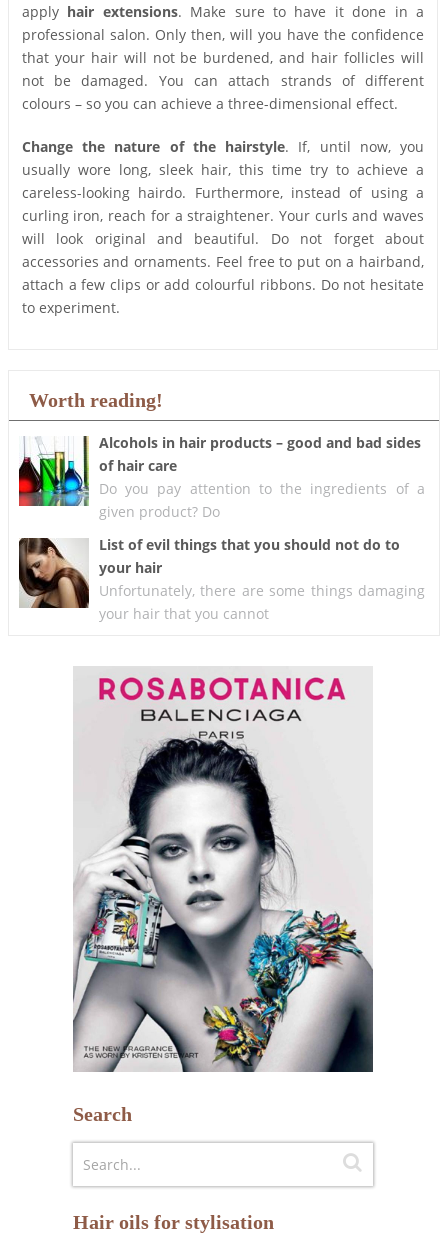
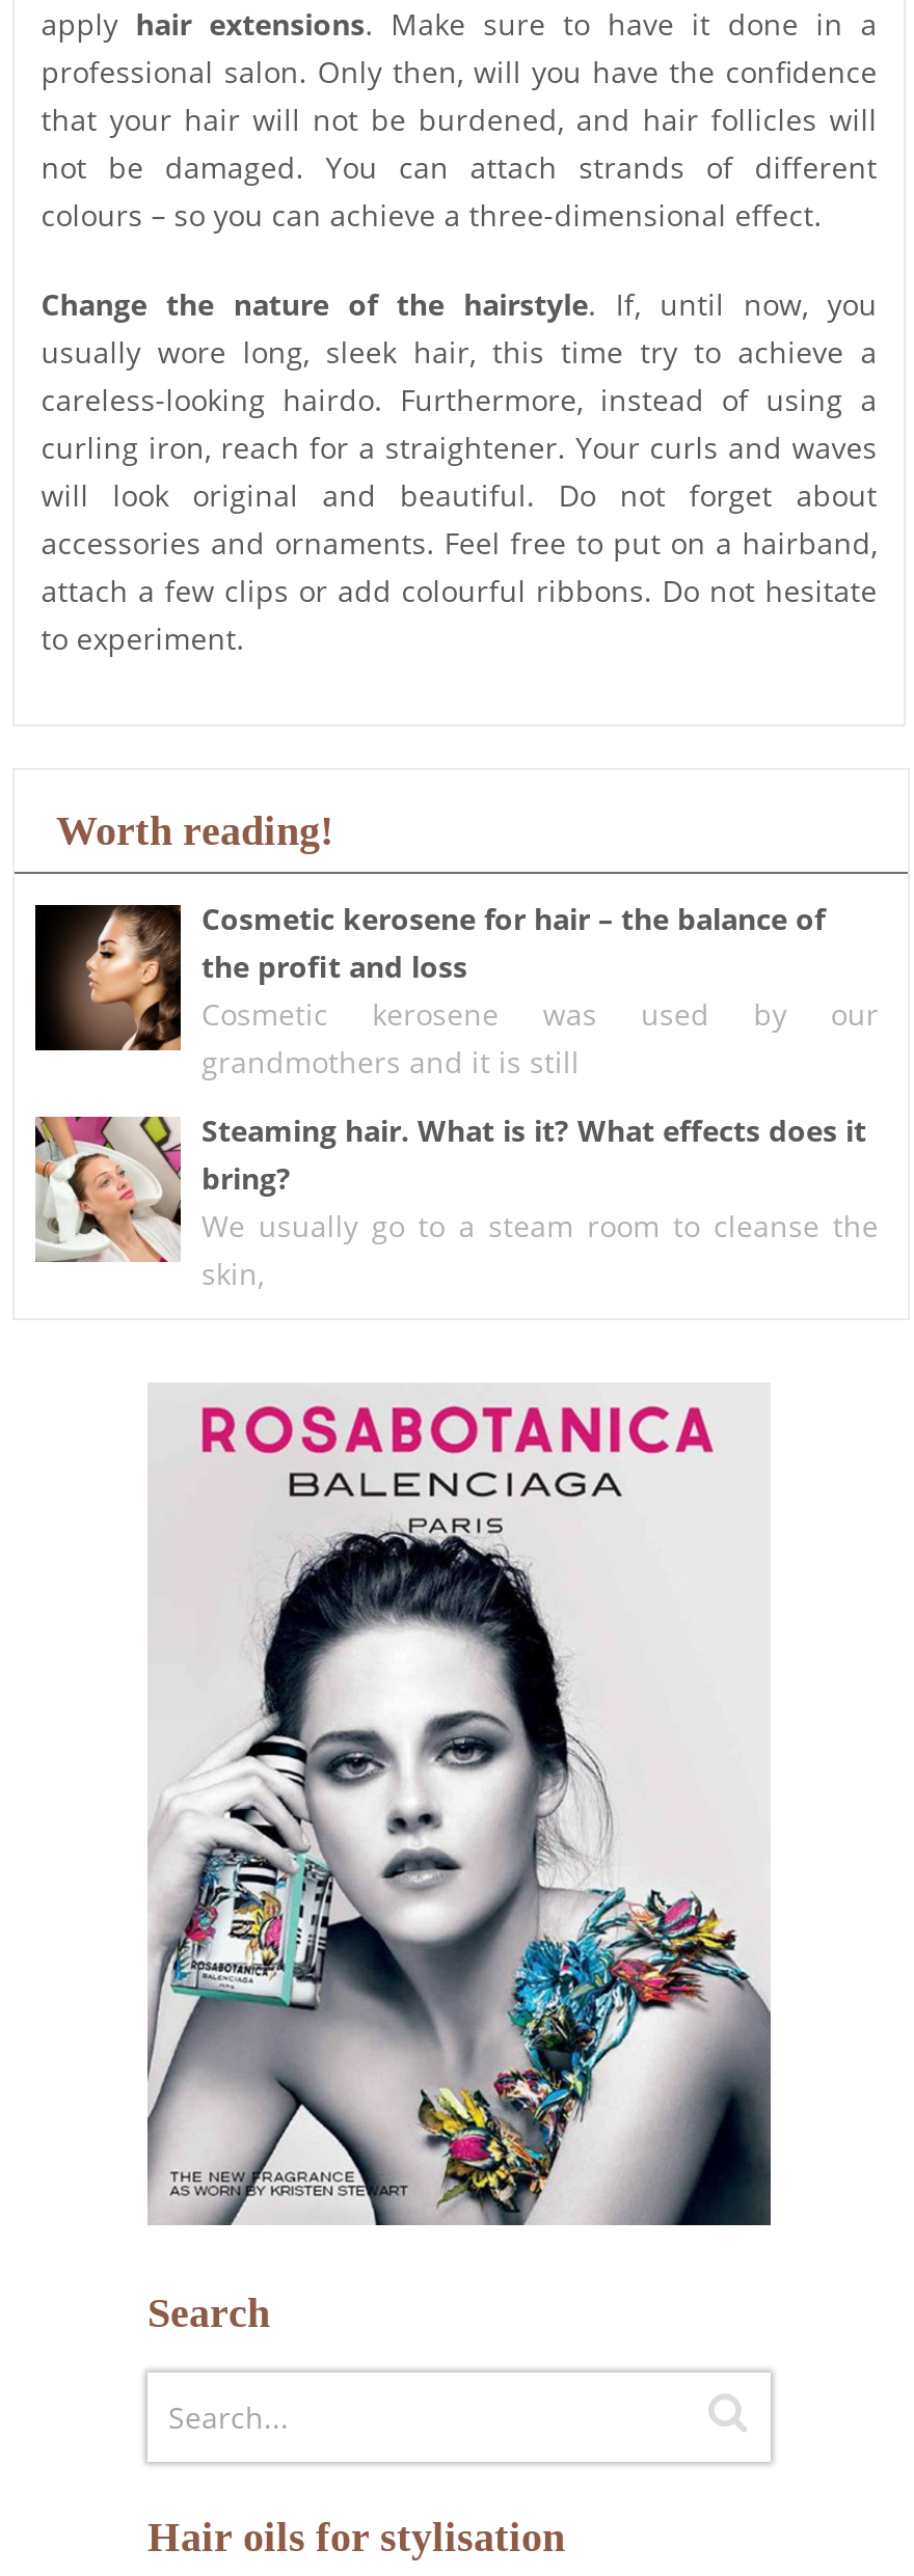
- [image]
- Alcohols in hair products – good and bad sides
- of hair care
- Do you pay attention to the ingredients of a
- given product? Do
+ [image]
+ Cosmetic kerosene for hair – the balance of
+ the profit and loss
+ Cosmetic kerosene was used by our
+ grandmothers and it is still

- [image]
- List of evil things that you should not do to
- your hair
- Unfortunately, there are some things damaging
- your hair that you cannot
+ [image]
+ Steaming hair. What is it? What effects does it
+ bring?
+ We usually go to a steam room to cleanse the
+ skin,
